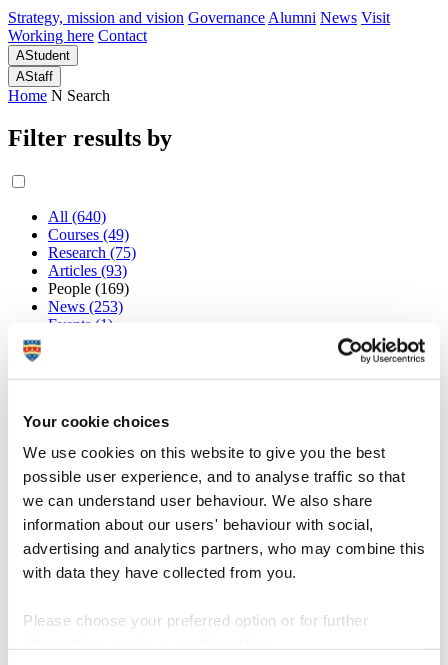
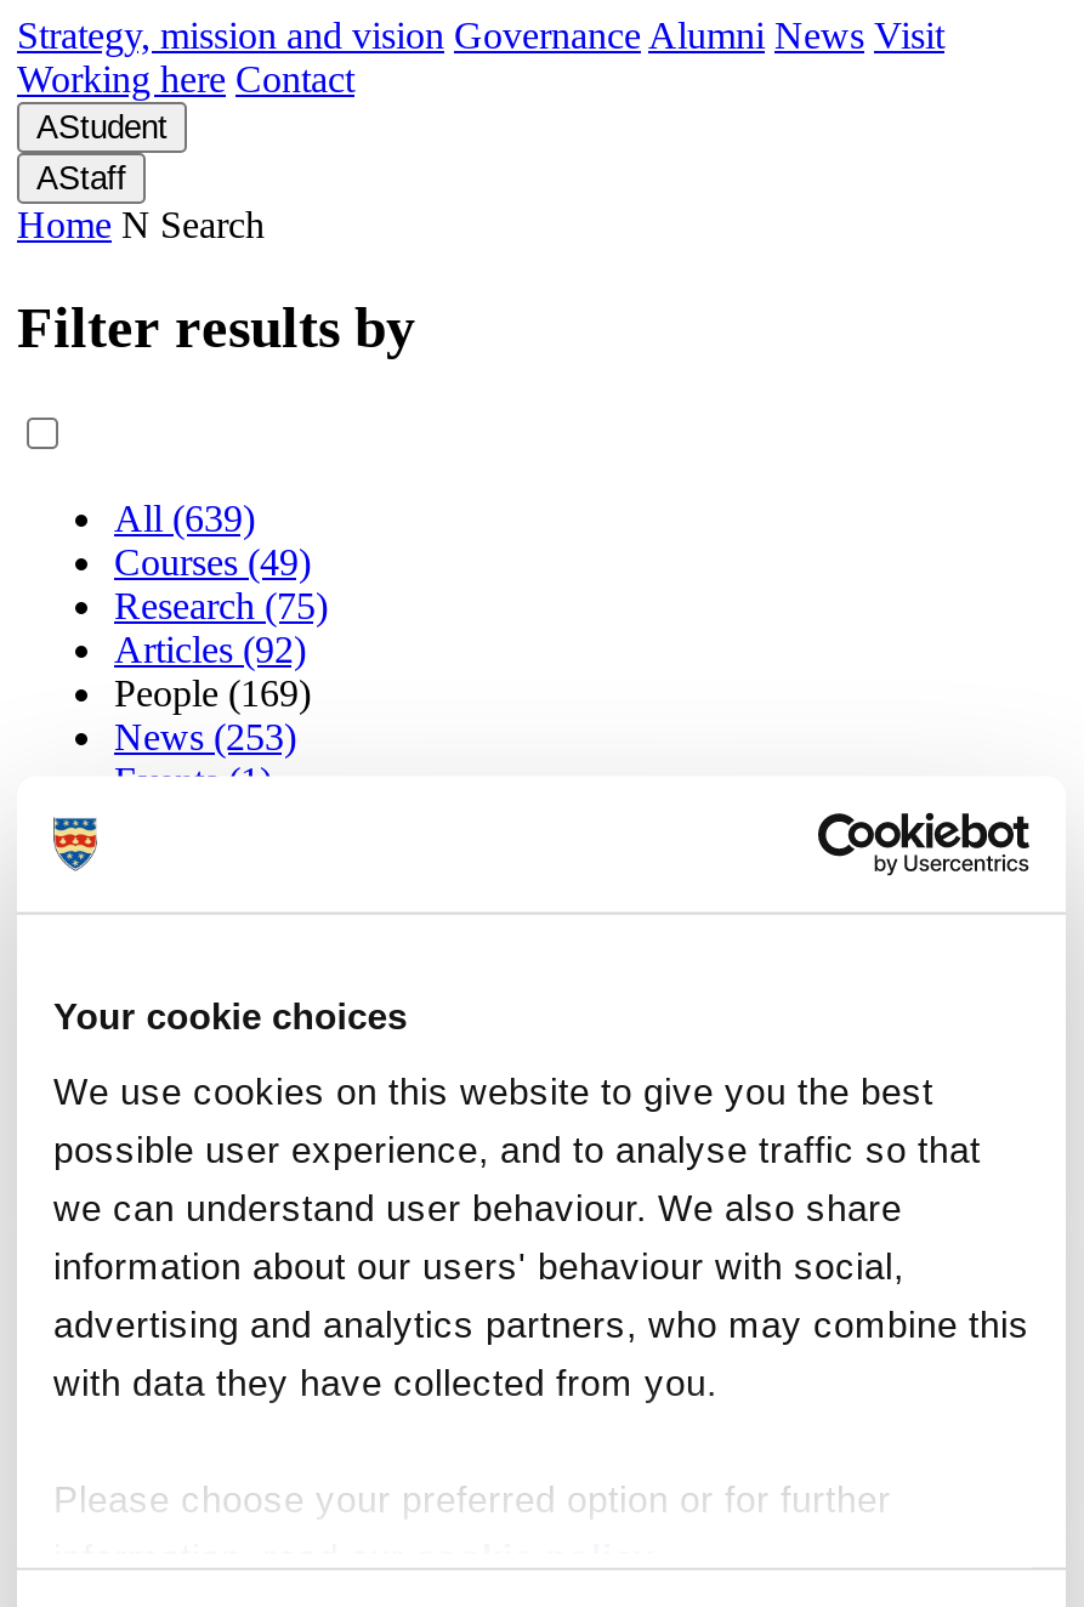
- All (640)
+ All (639)

- Articles (93)
+ Articles (92)
